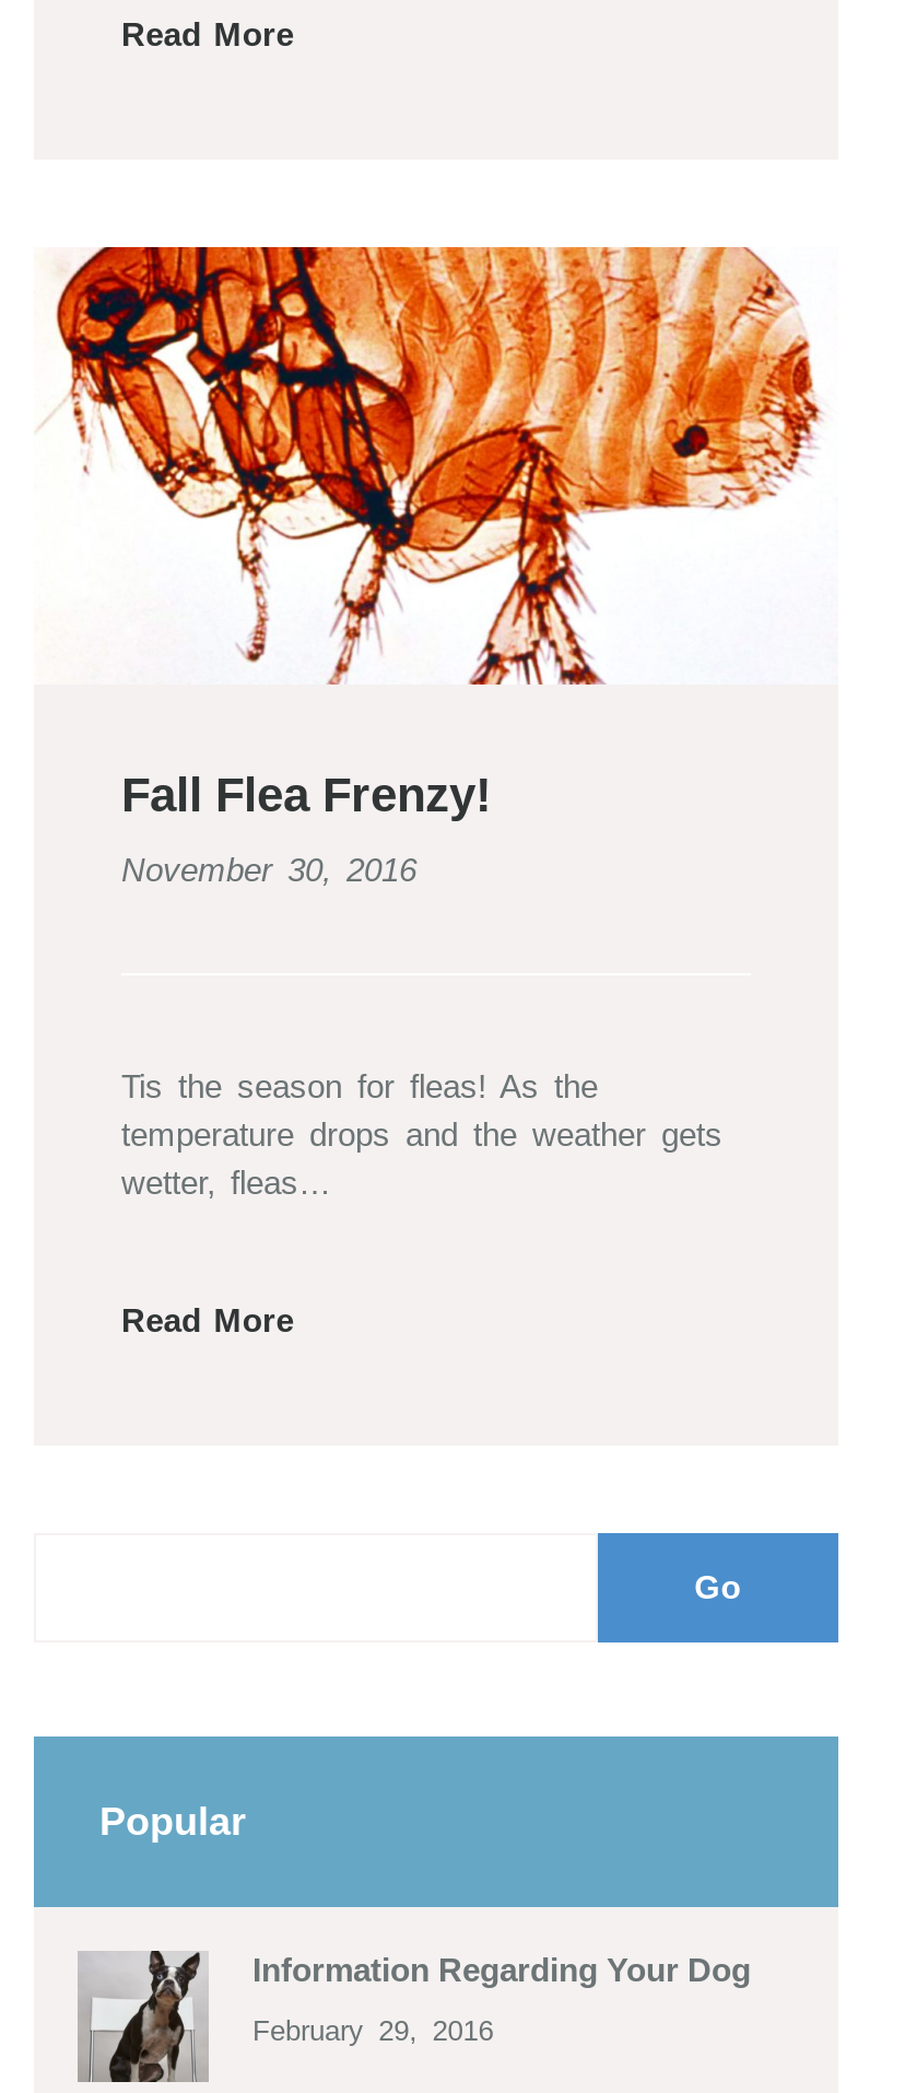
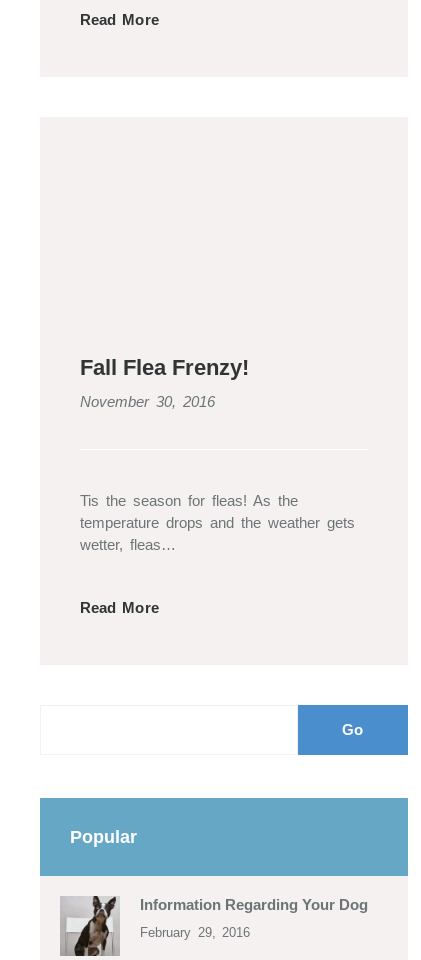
- [image]
